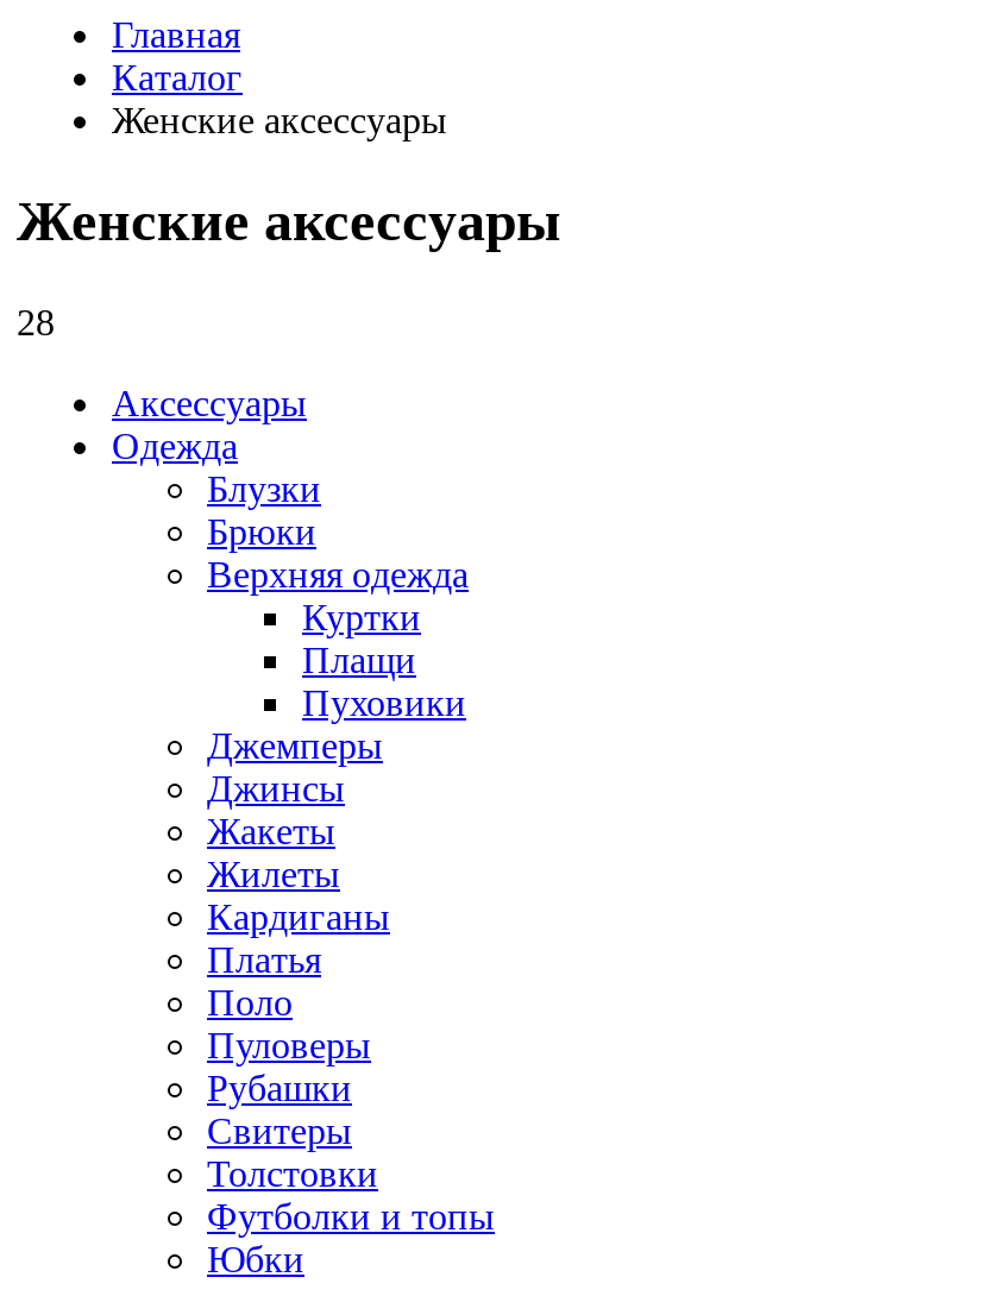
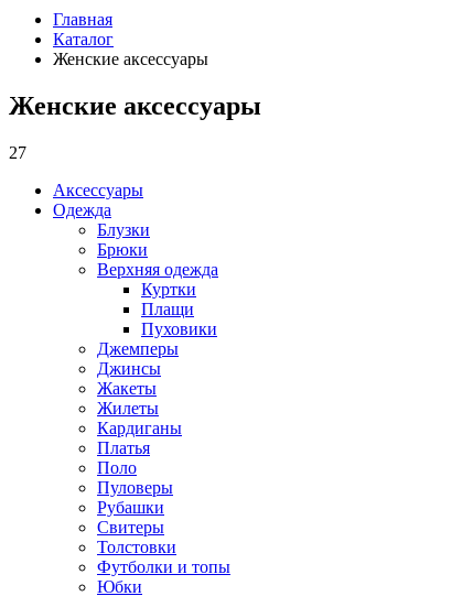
- 28
+ 27
